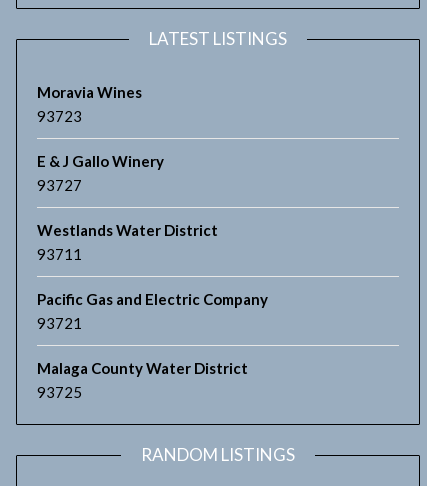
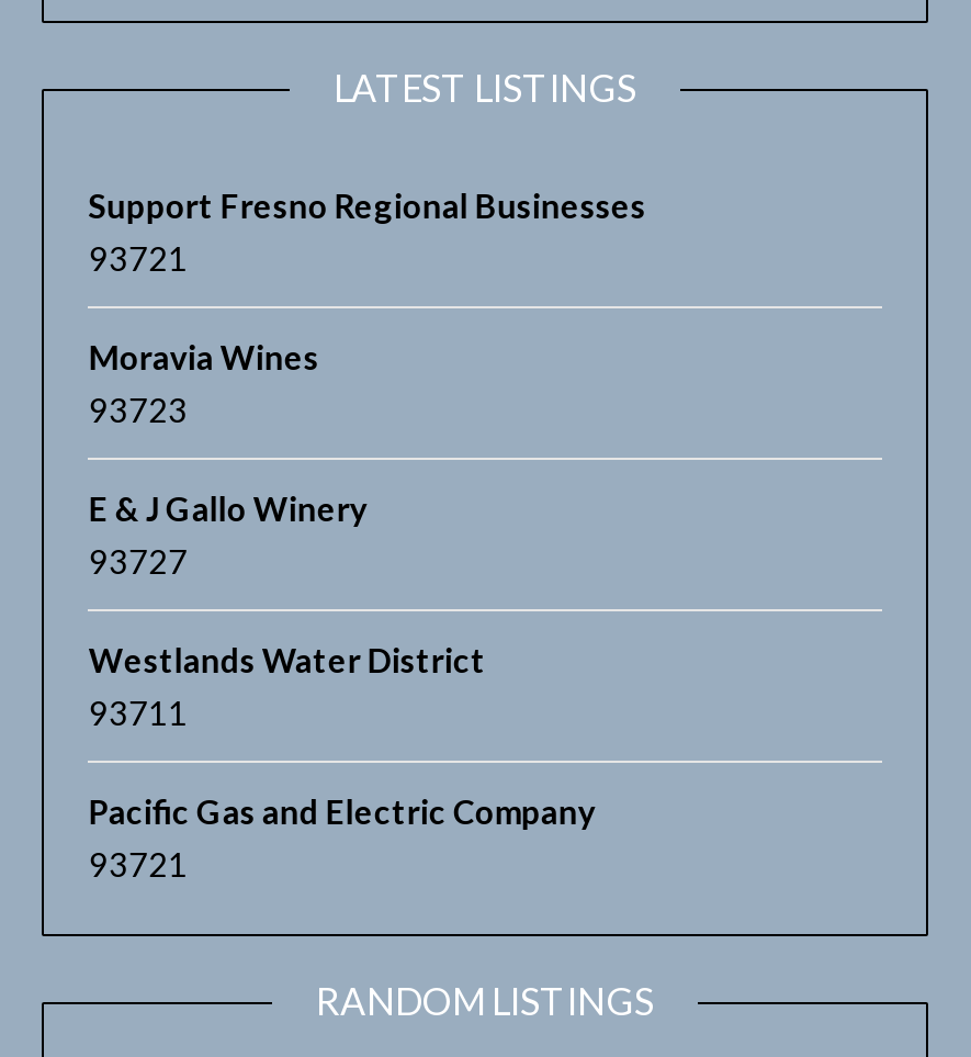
+ Support Fresno Regional Businesses
+ 93721

moved down: Moravia Wines | 93723 | E & J Gallo Winery | 93727 | Westlands Water District | 93711 | Pacific Gas and Electric Company | 93721

- Malaga County Water District
- 93725
